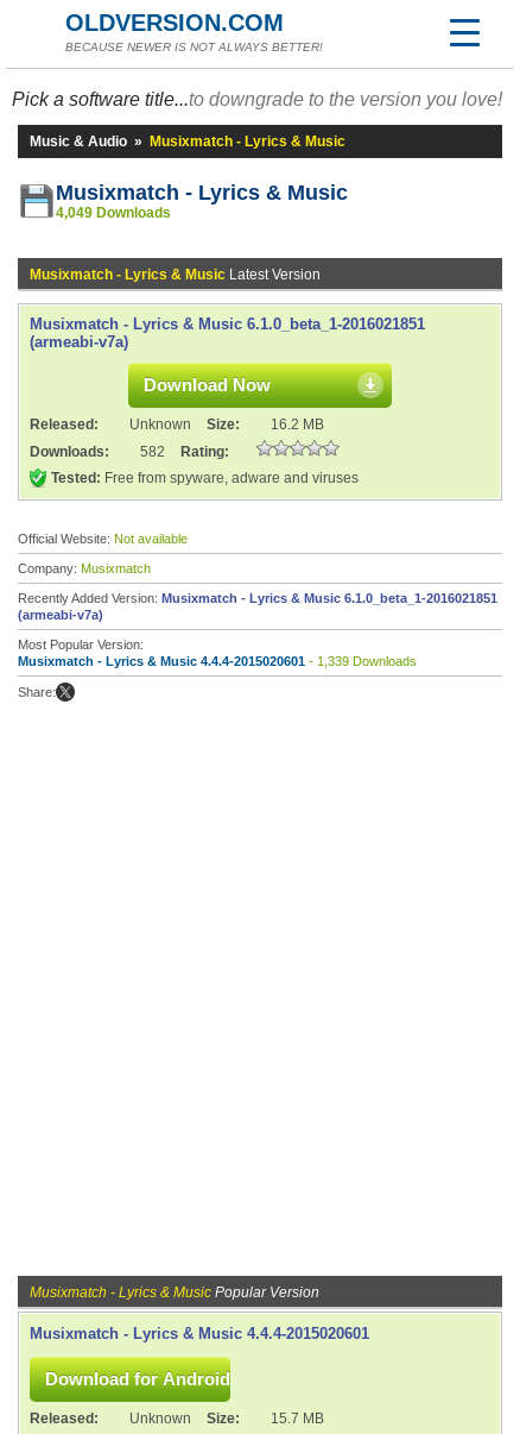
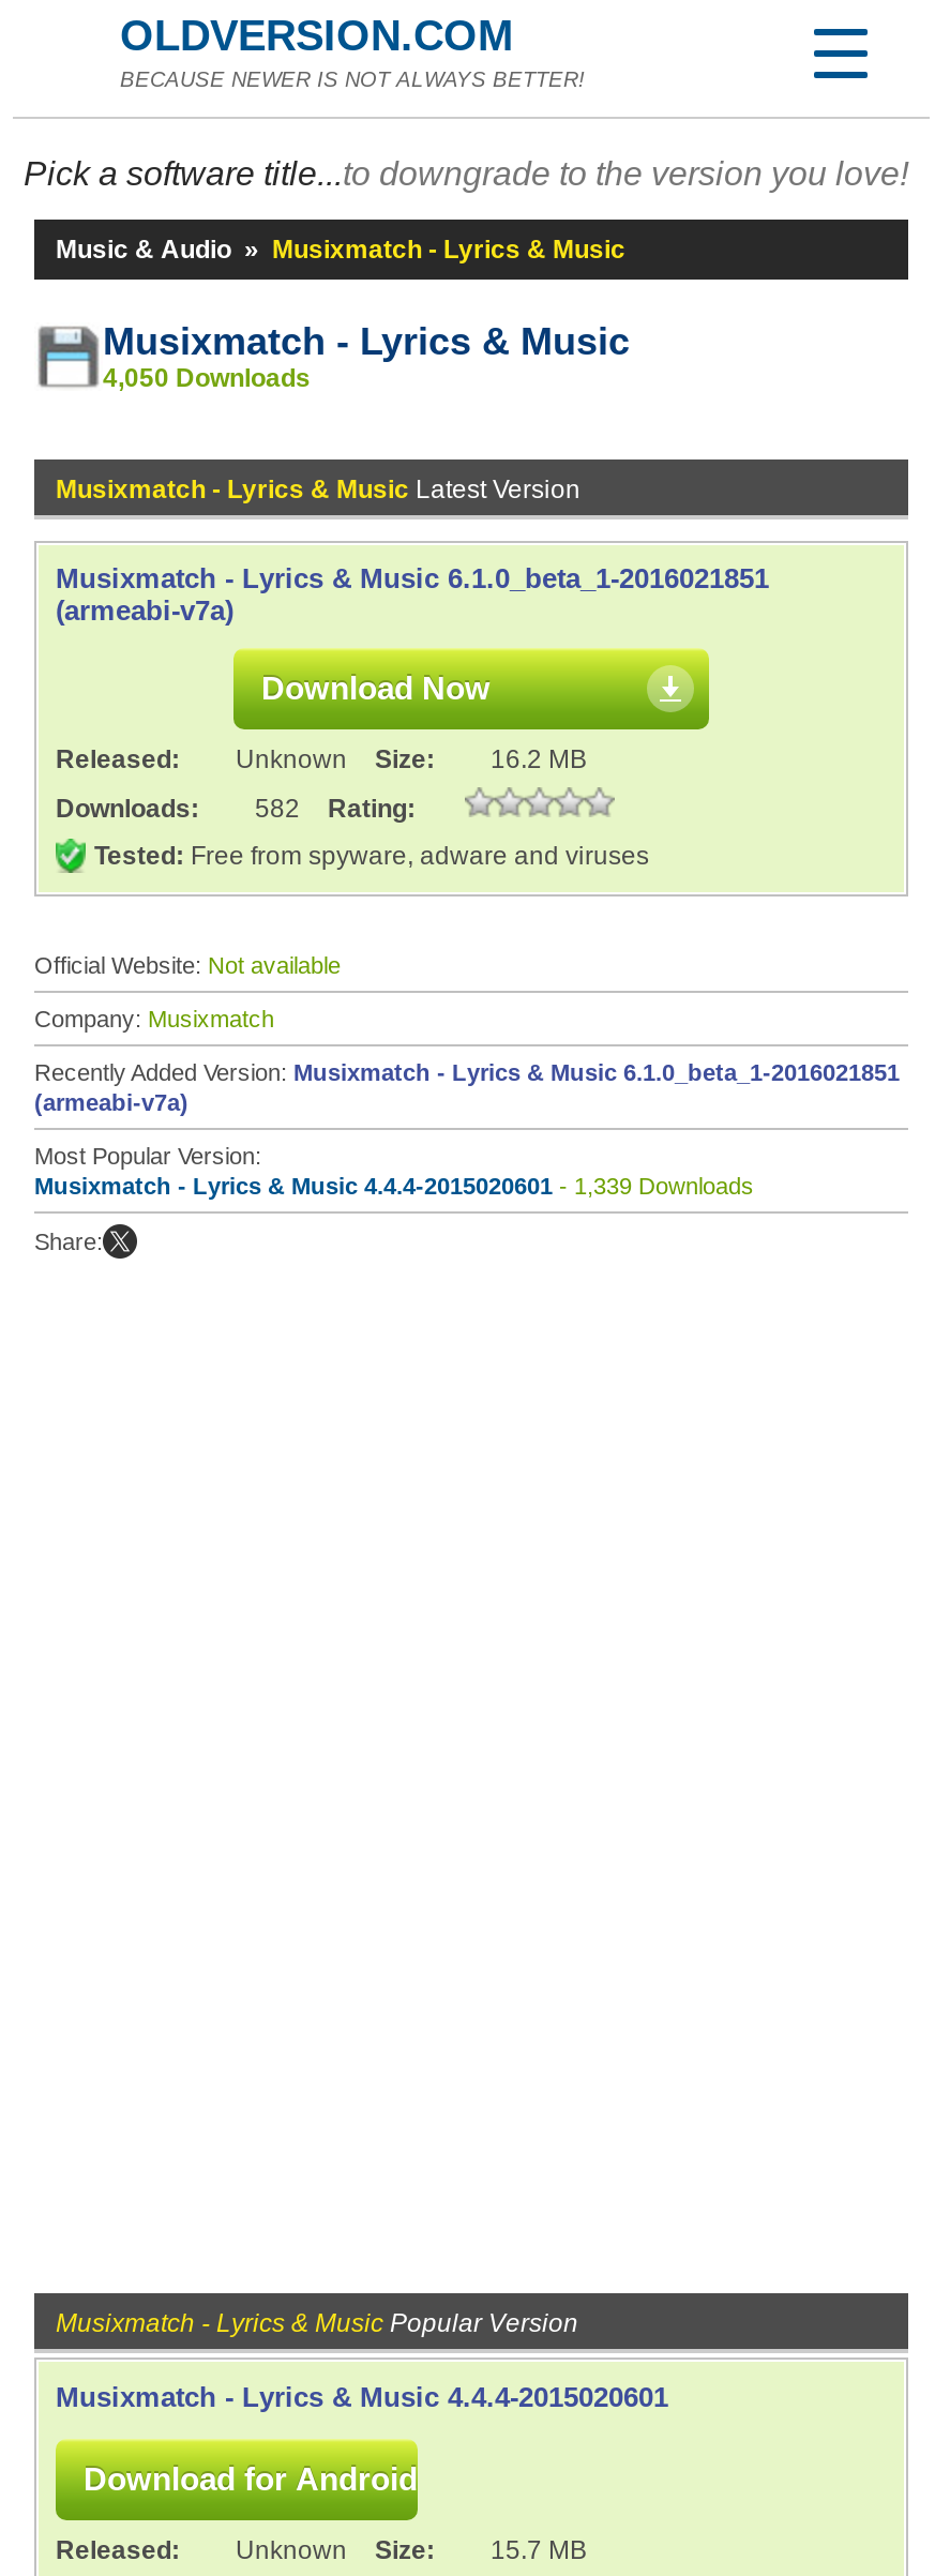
- 4,049 Downloads
+ 4,050 Downloads
